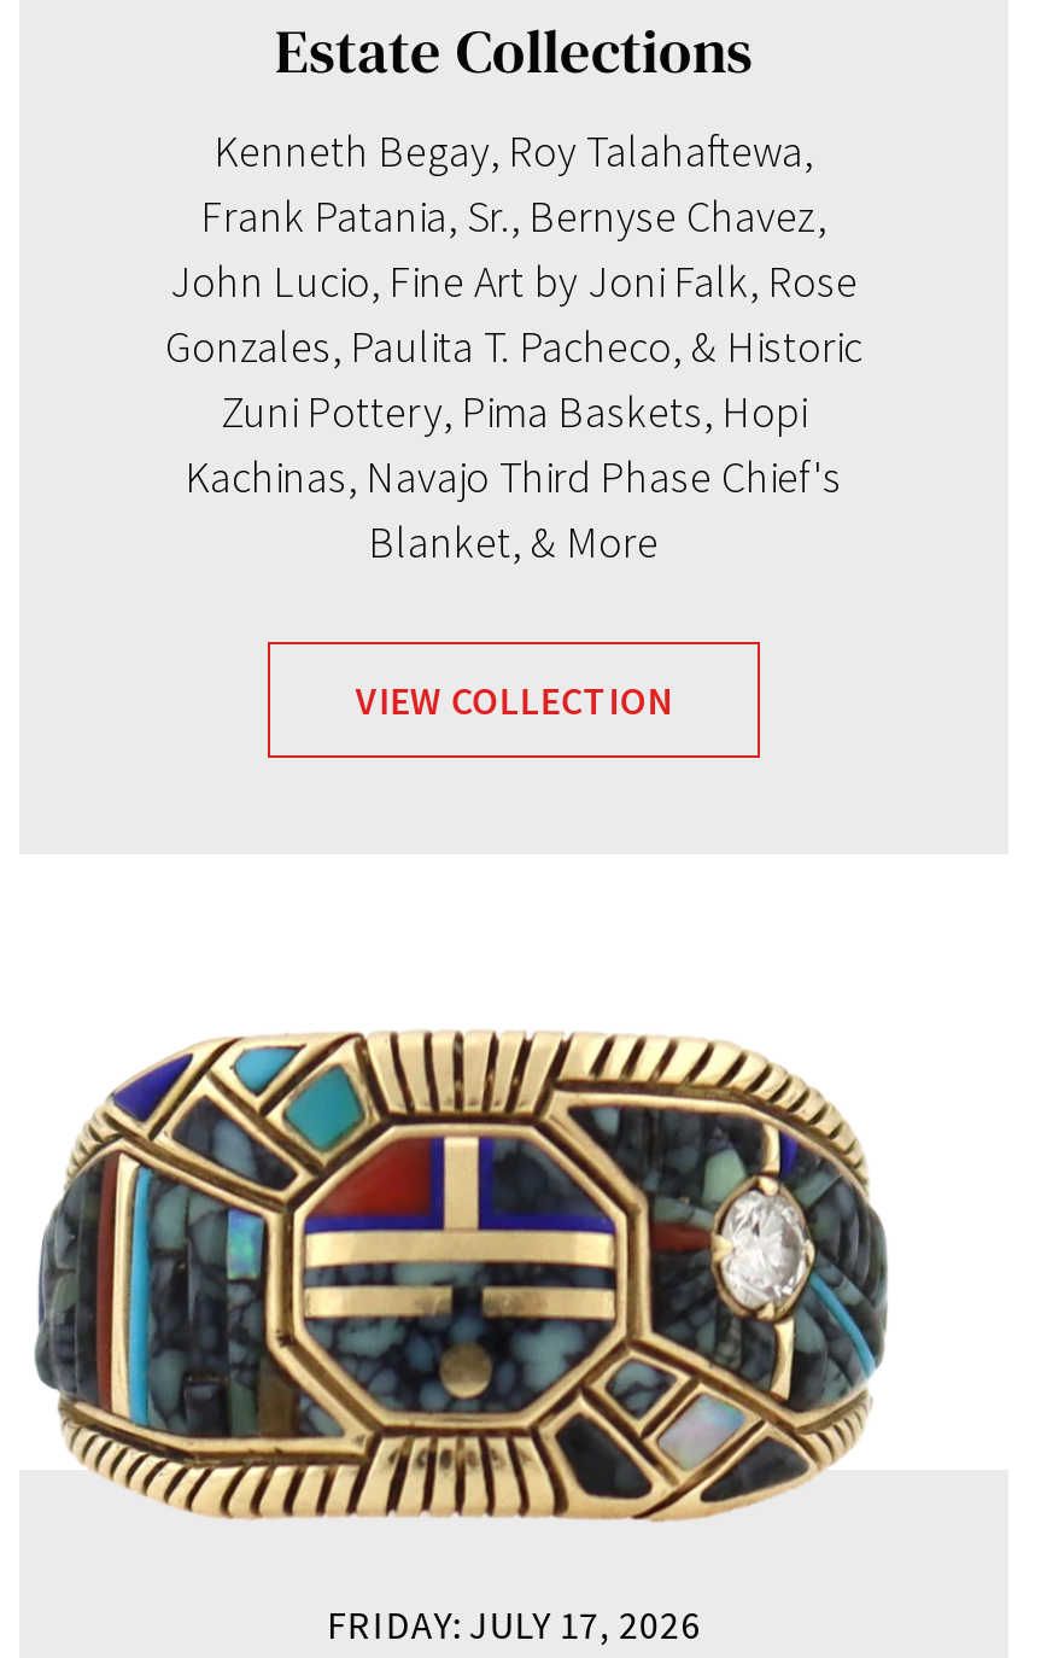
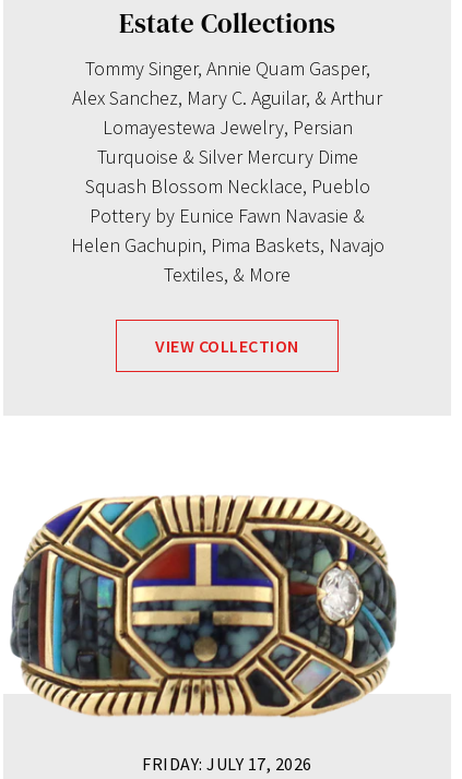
- Kenneth Begay, Roy Talahaftewa,
- Frank Patania, Sr., Bernyse Chavez,
- John Lucio, Fine Art by Joni Falk, Rose
- Gonzales, Paulita T. Pacheco, & Historic
- Zuni Pottery, Pima Baskets, Hopi
- Kachinas, Navajo Third Phase Chief's
- Blanket, & More
+ Tommy Singer, Annie Quam Gasper,
+ Alex Sanchez, Mary C. Aguilar, & Arthur
+ Lomayestewa Jewelry, Persian
+ Turquoise & Silver Mercury Dime
+ Squash Blossom Necklace, Pueblo
+ Pottery by Eunice Fawn Navasie &
+ Helen Gachupin, Pima Baskets, Navajo
+ Textiles, & More
